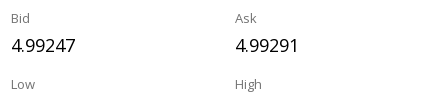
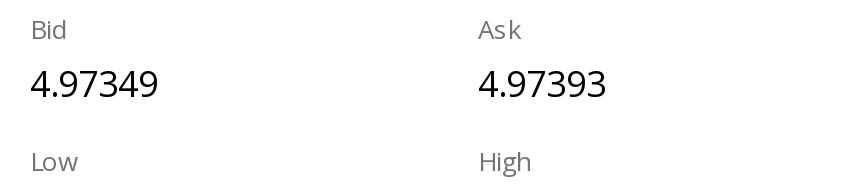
- 4.99247
+ 4.97349

- 4.99291
+ 4.97393
